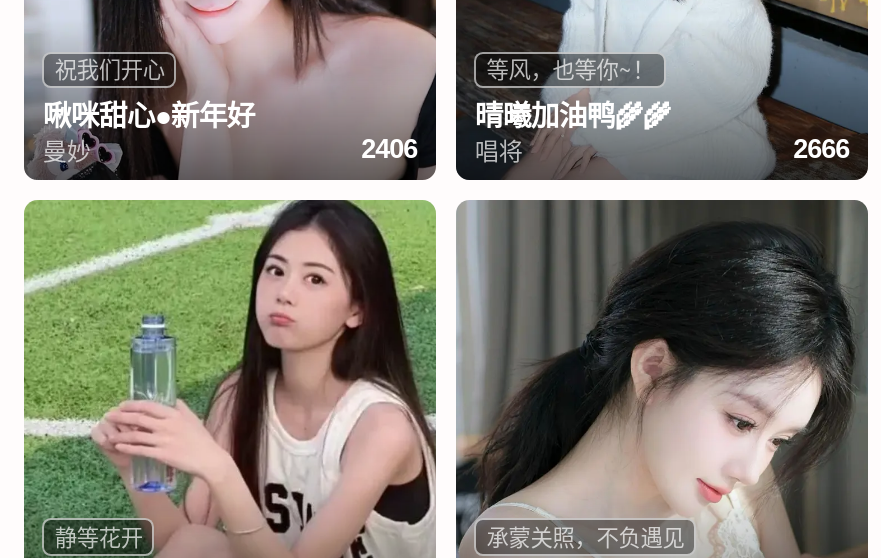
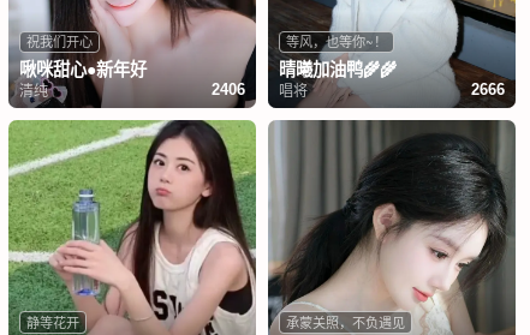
- 曼妙
+ 清纯
